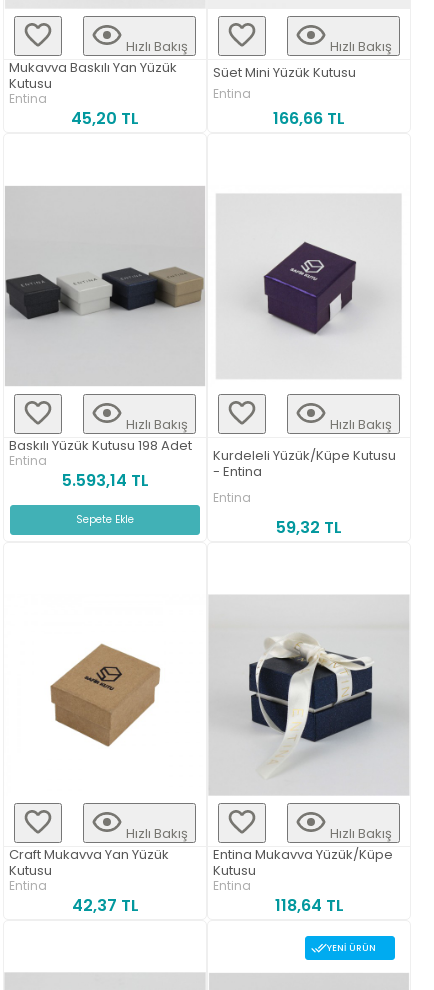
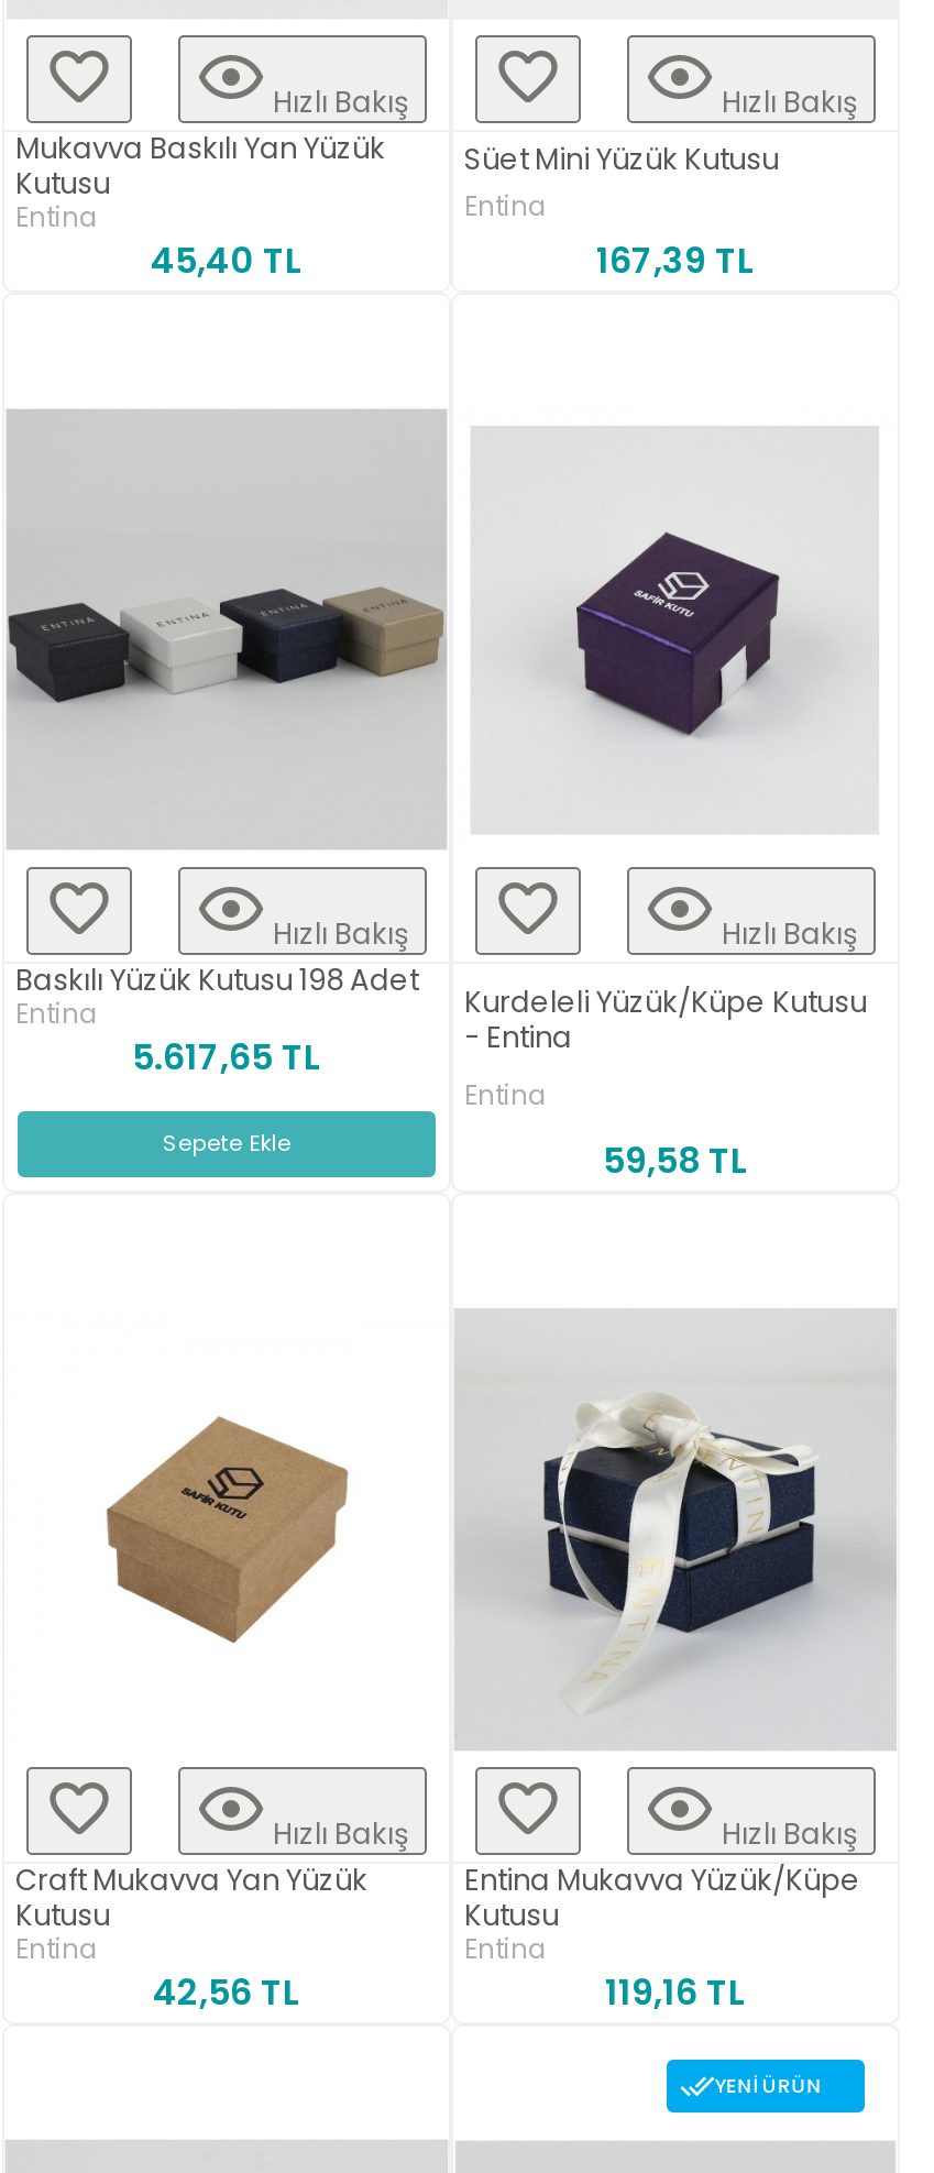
- 45,20 TL
+ 45,40 TL

- 166,66 TL
+ 167,39 TL

- 5.593,14 TL
+ 5.617,65 TL

- 59,32 TL
+ 59,58 TL

- 42,37 TL
+ 42,56 TL

- 118,64 TL
+ 119,16 TL
